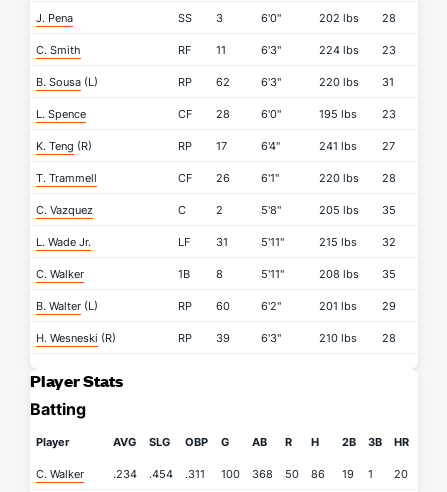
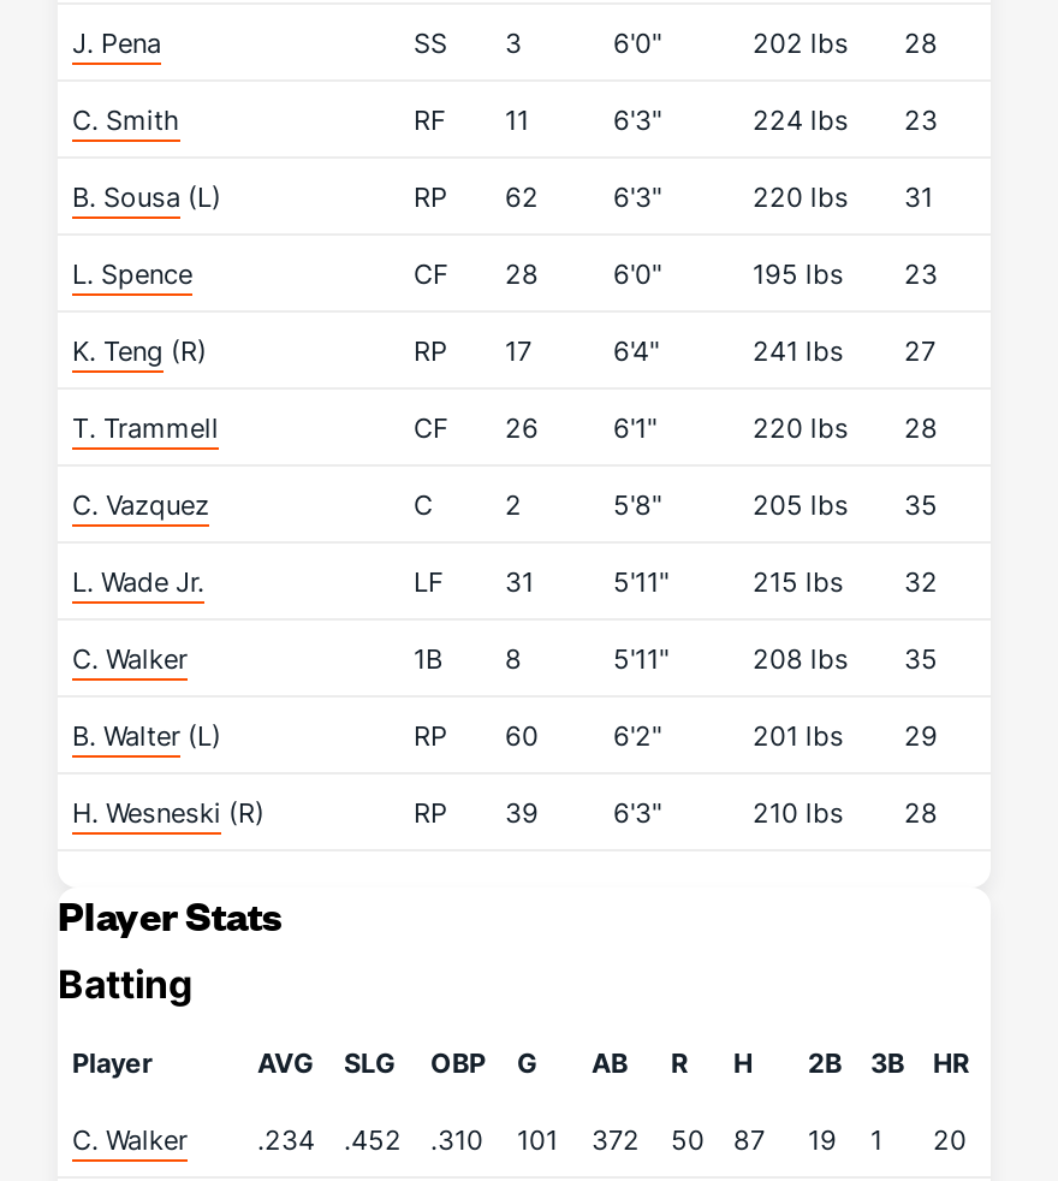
- .454
+ .452

- .311
+ .310

- 100
+ 101

- 368
+ 372

- 86
+ 87
